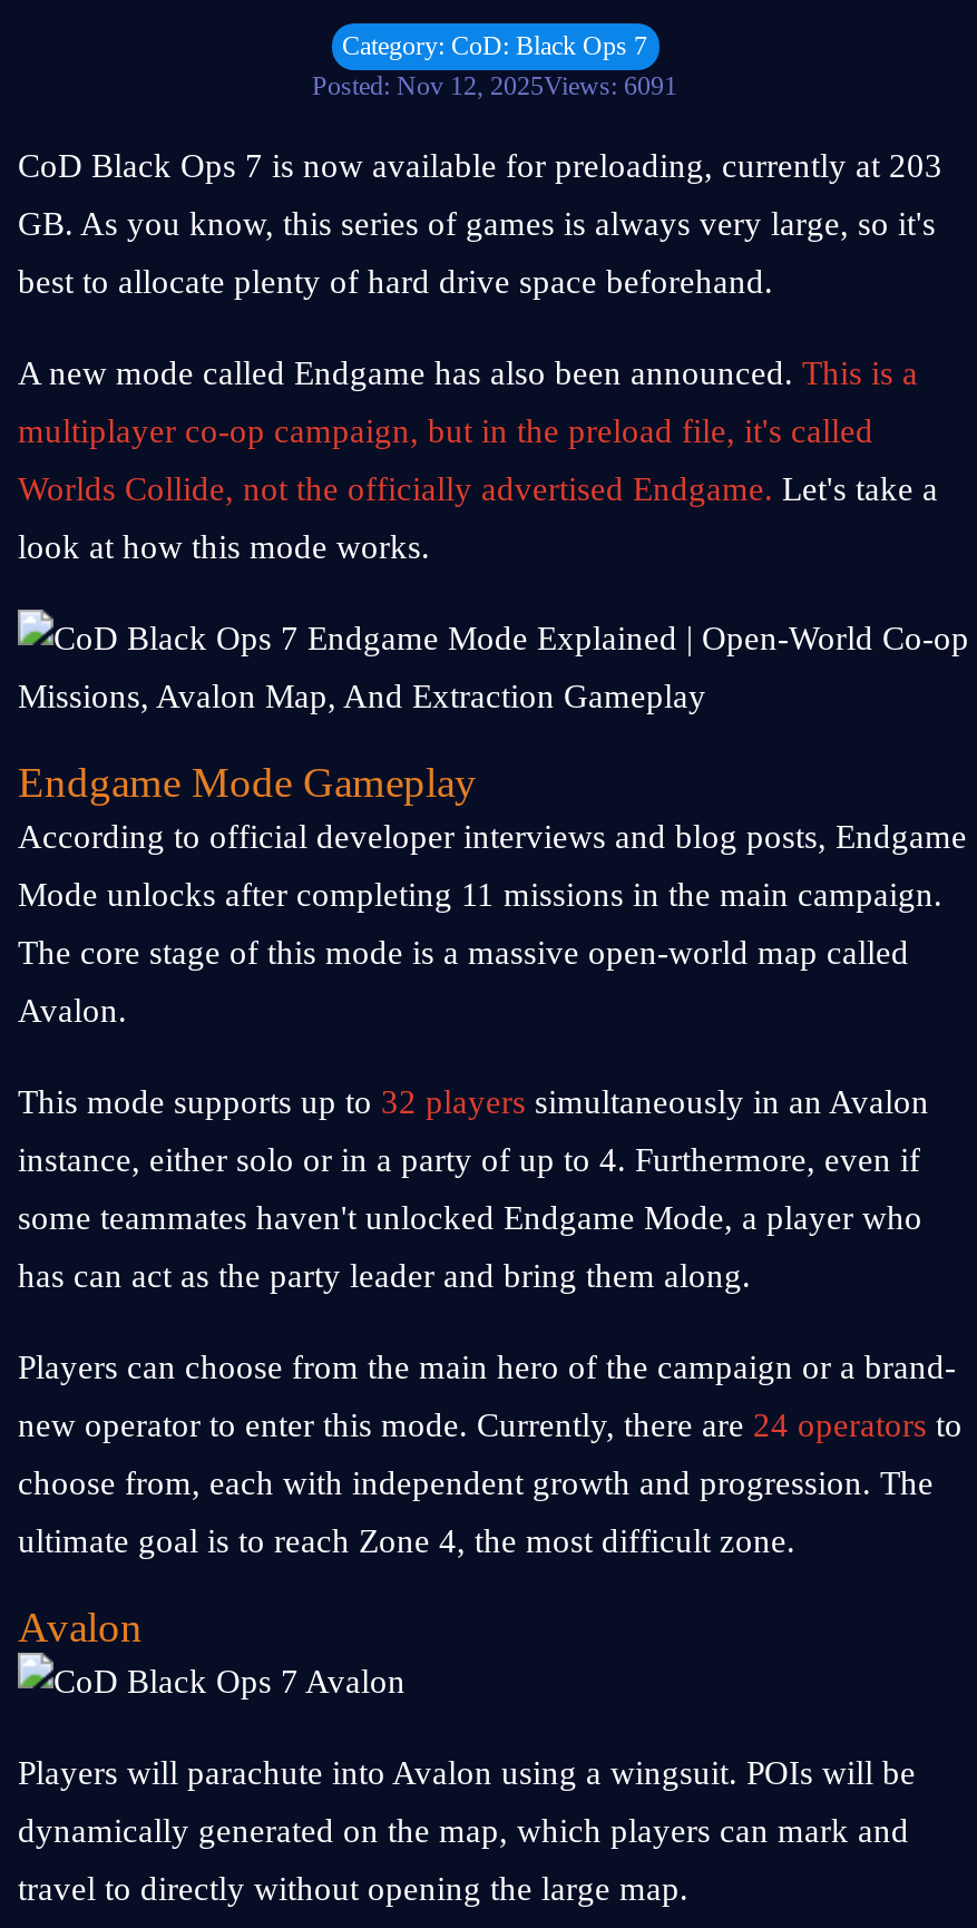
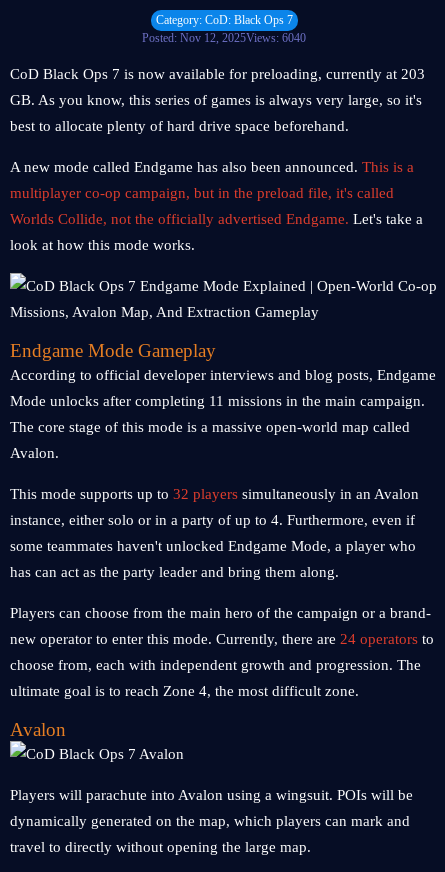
- Posted: Nov 12, 2025Views: 6091
+ Posted: Nov 12, 2025Views: 6040
